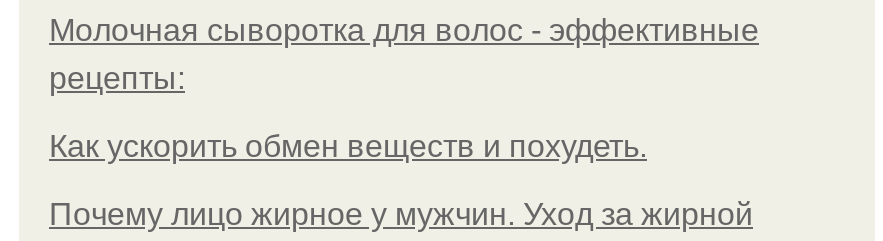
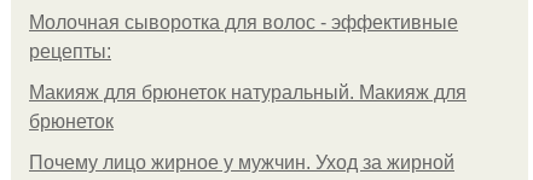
- Как ускорить обмен веществ и похудеть.
+ Макияж для брюнеток натуральный. Макияж для
+ брюнеток
